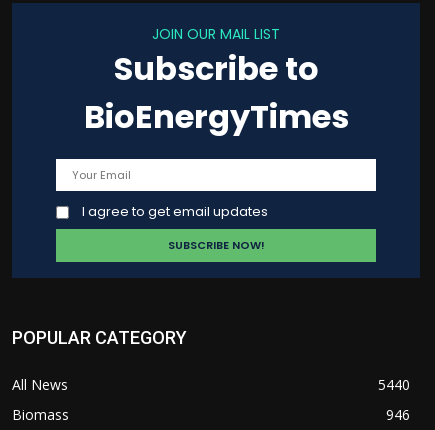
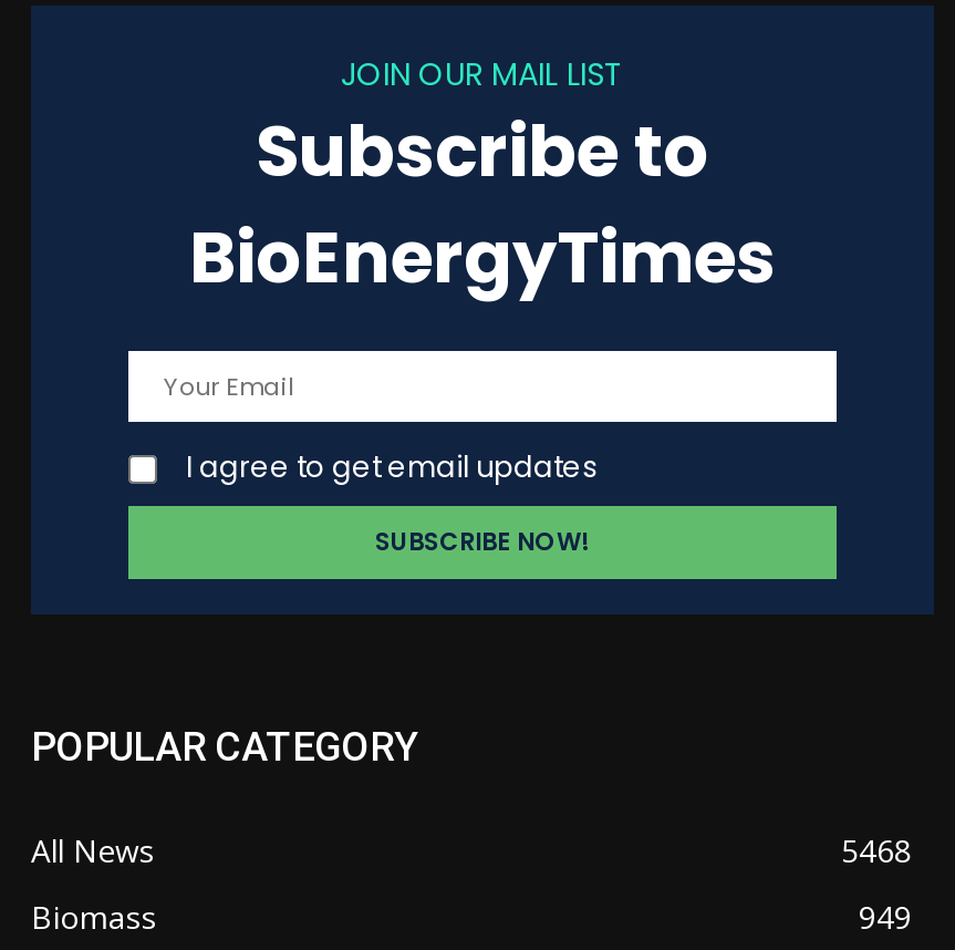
- 5440
+ 5468

- 946
+ 949
